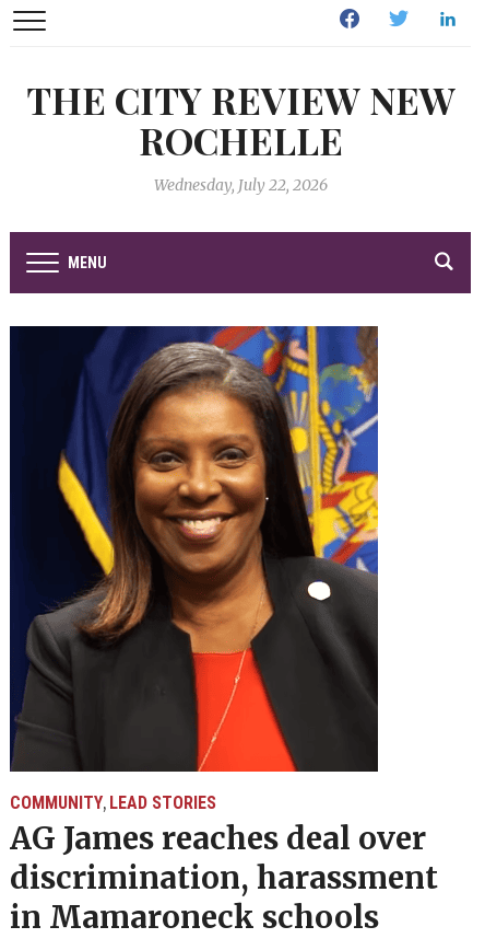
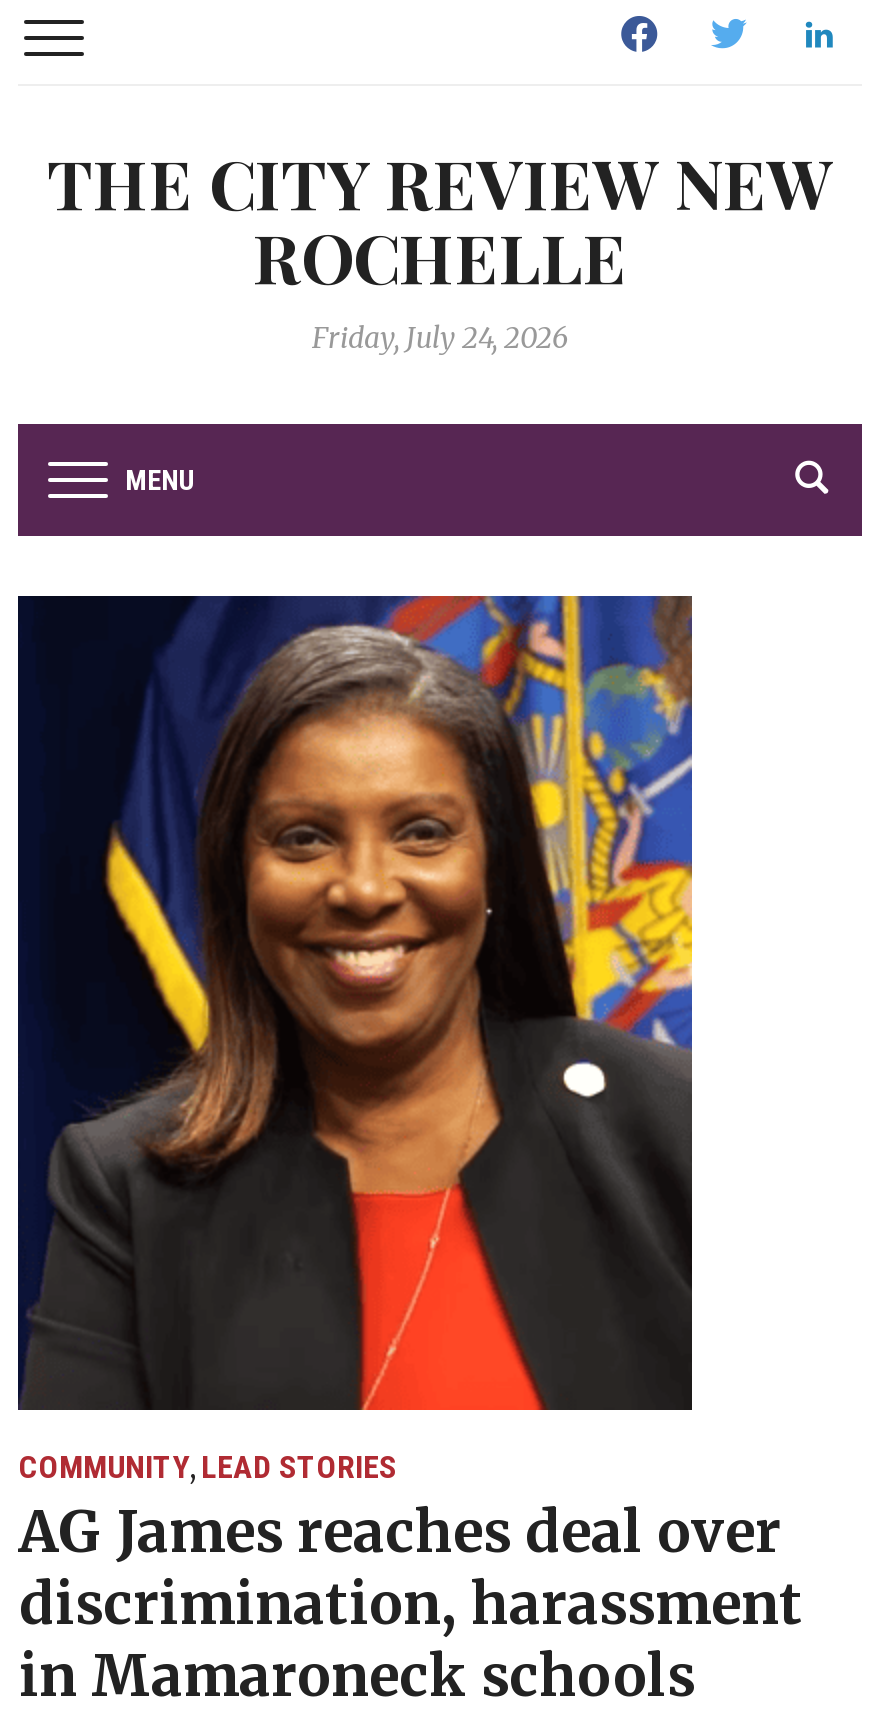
- Wednesday, July 22, 2026
+ Friday, July 24, 2026
